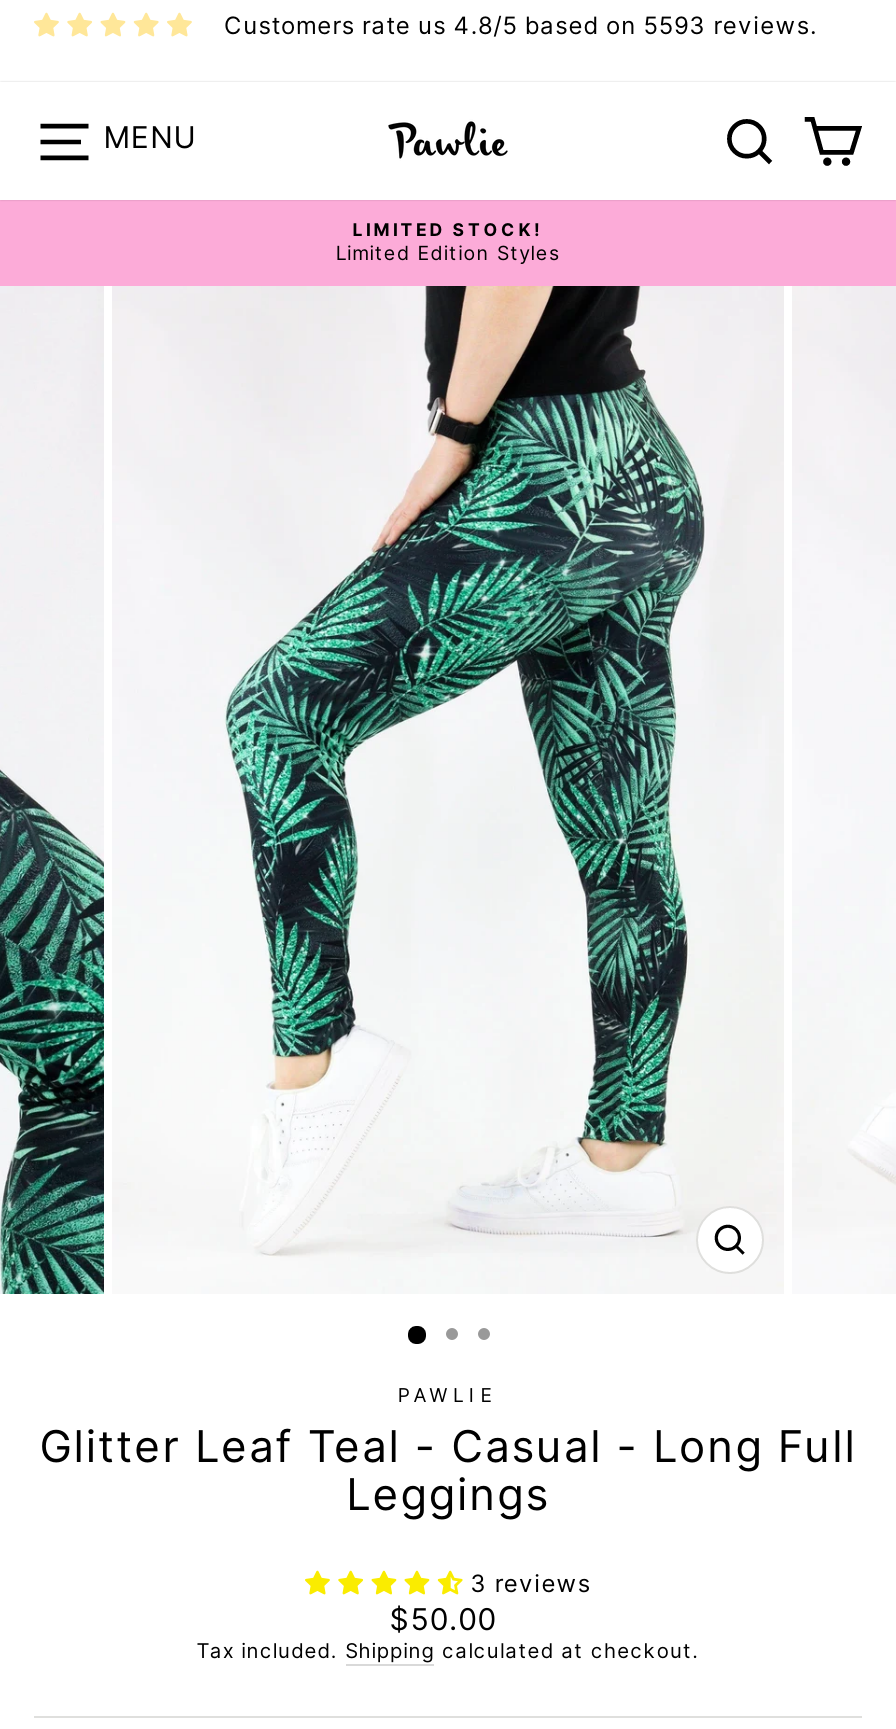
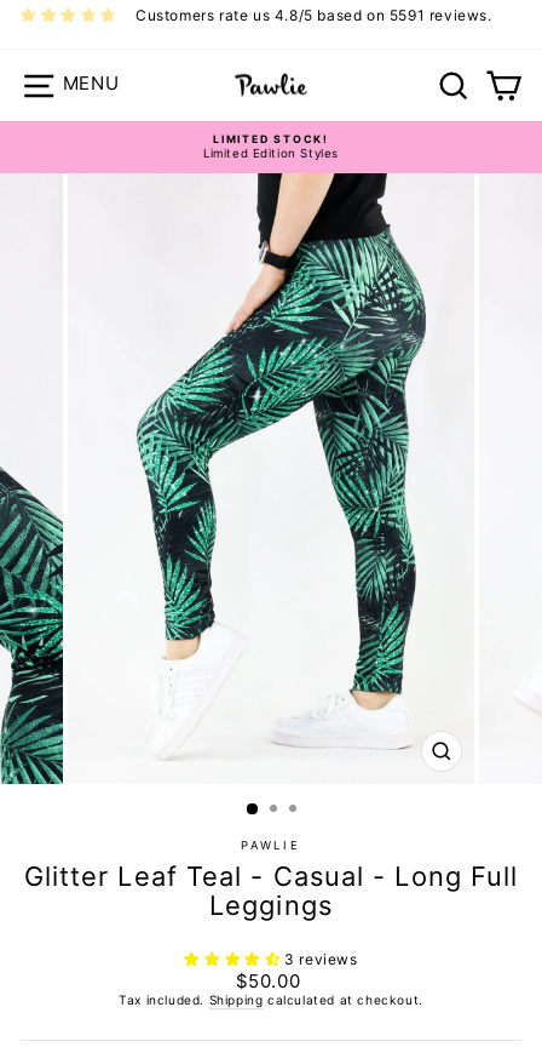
- Customers rate us 4.8/5 based on 5593 reviews.
+ Customers rate us 4.8/5 based on 5591 reviews.
